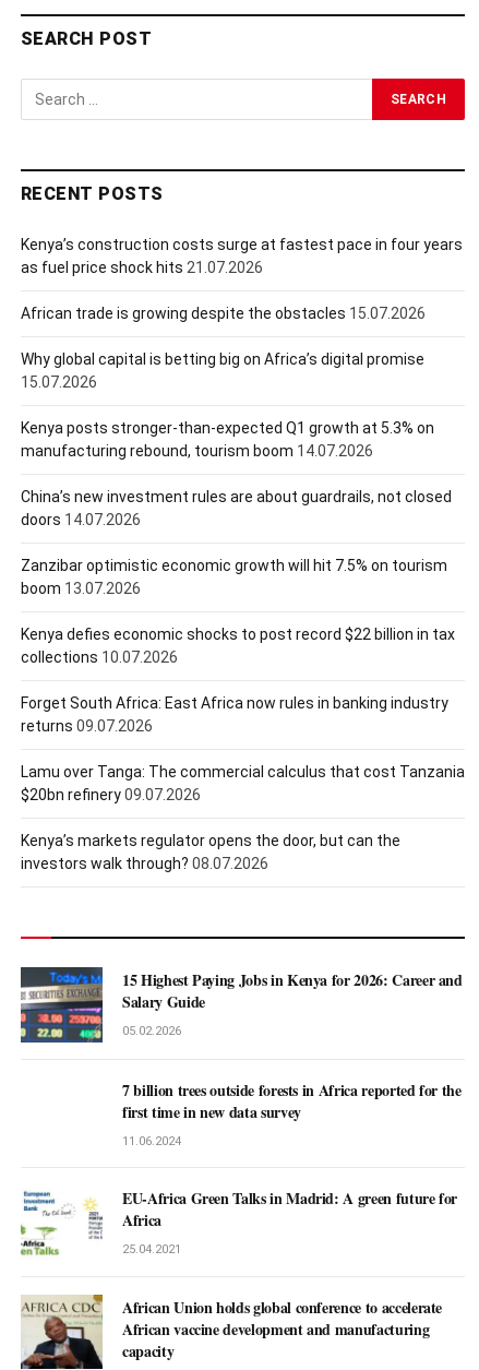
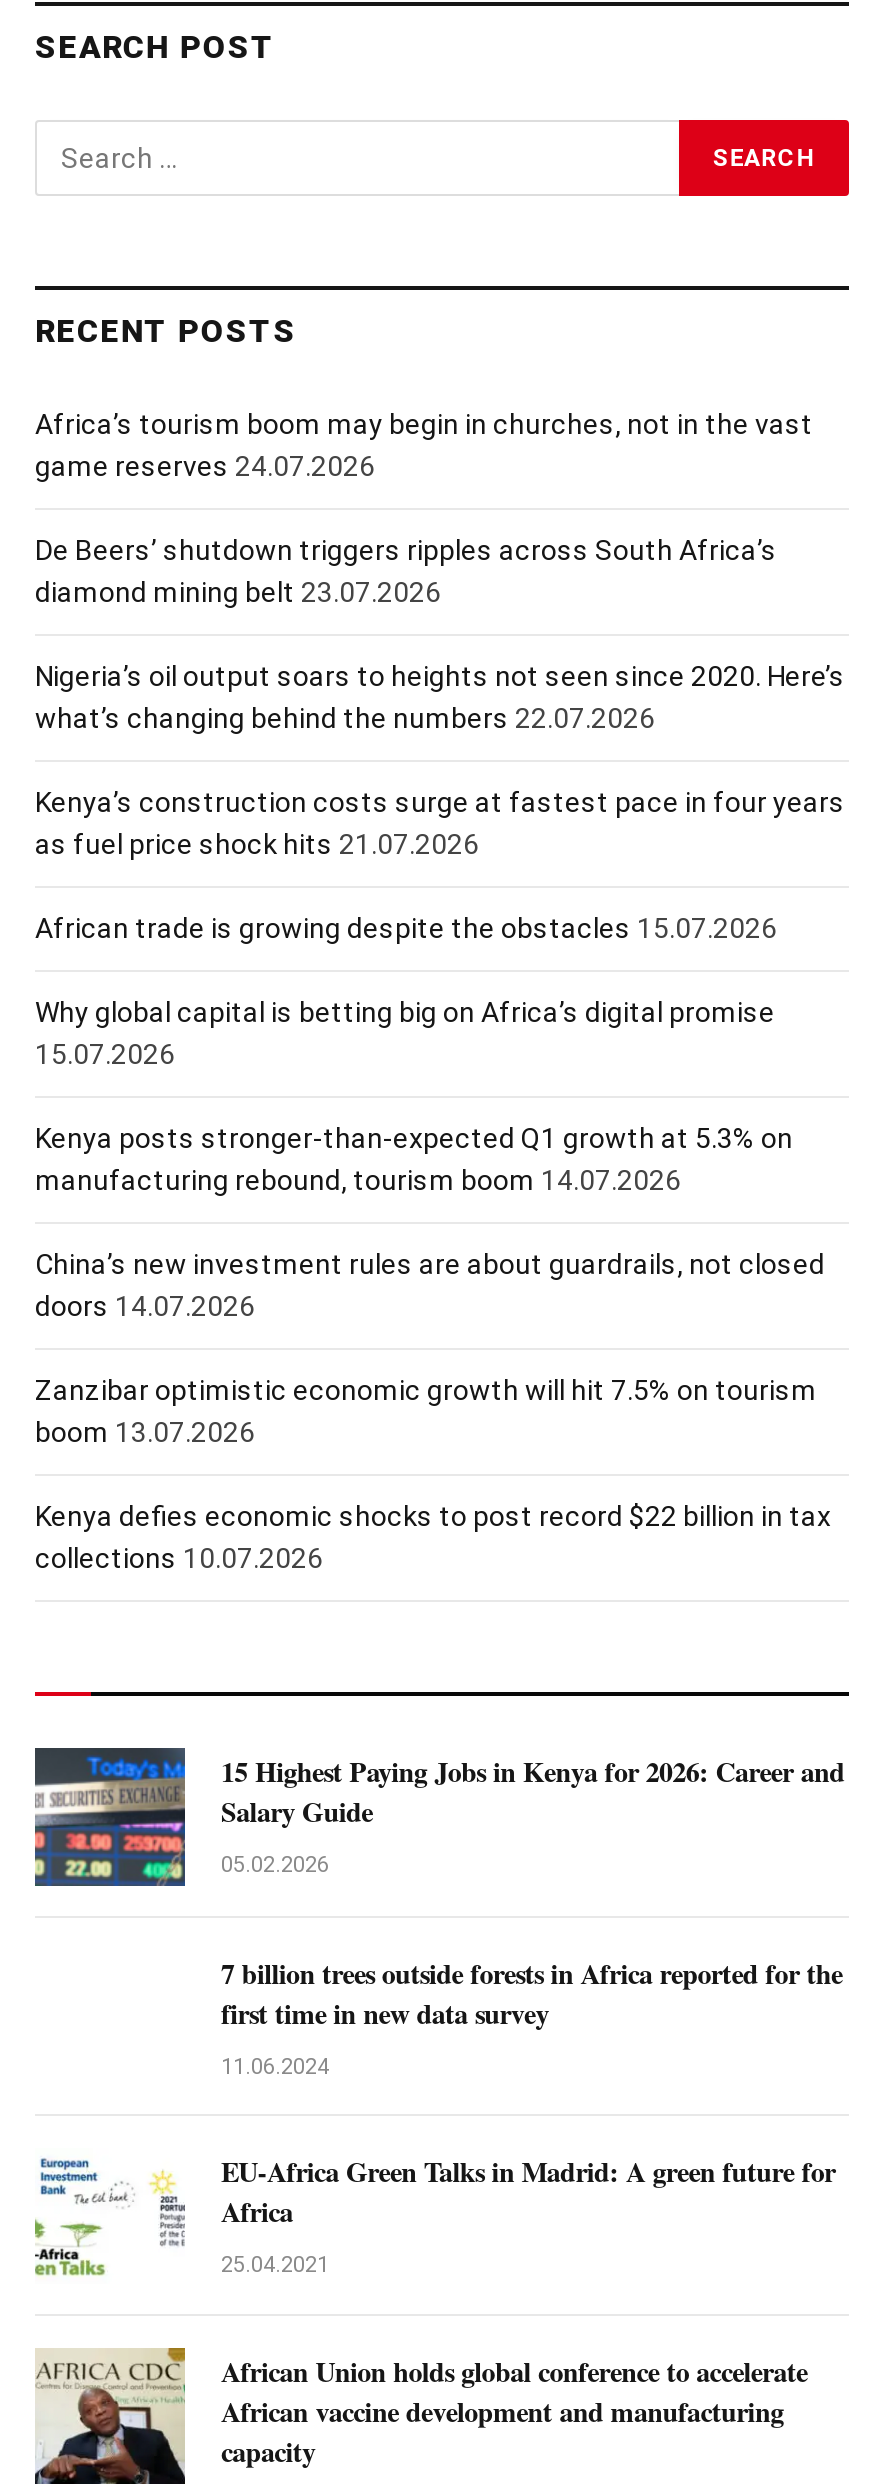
+ Africa’s tourism boom may begin in churches, not in the vast
+ game reserves 24.07.2026
+ De Beers’ shutdown triggers ripples across South Africa’s
+ diamond mining belt 23.07.2026
+ Nigeria’s oil output soars to heights not seen since 2020. Here’s
+ what’s changing behind the numbers 22.07.2026

moved down: Kenya’s construction costs surge at fastest pace in four years | as fuel price shock hits 21.07.2026 | African trade is growing despite the obstacles 15.07.2026 | ... | Kenya defies economic shocks to post record $22 billion in tax | collections 10.07.2026

- Forget South Africa: East Africa now rules in banking industry
- returns 09.07.2026
- Lamu over Tanga: The commercial calculus that cost Tanzania
- $20bn refinery 09.07.2026
- Kenya’s markets regulator opens the door, but can the
- investors walk through? 08.07.2026
